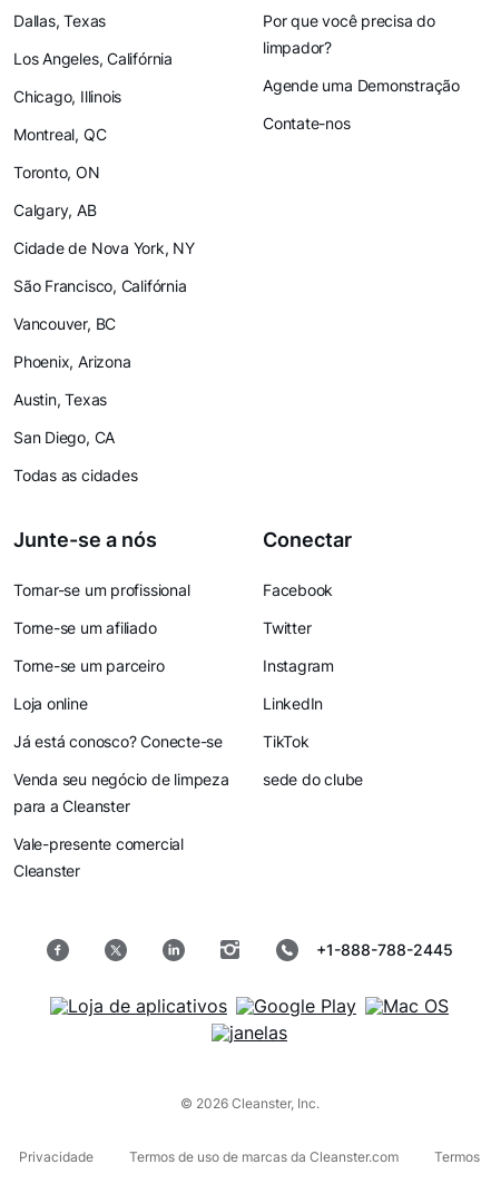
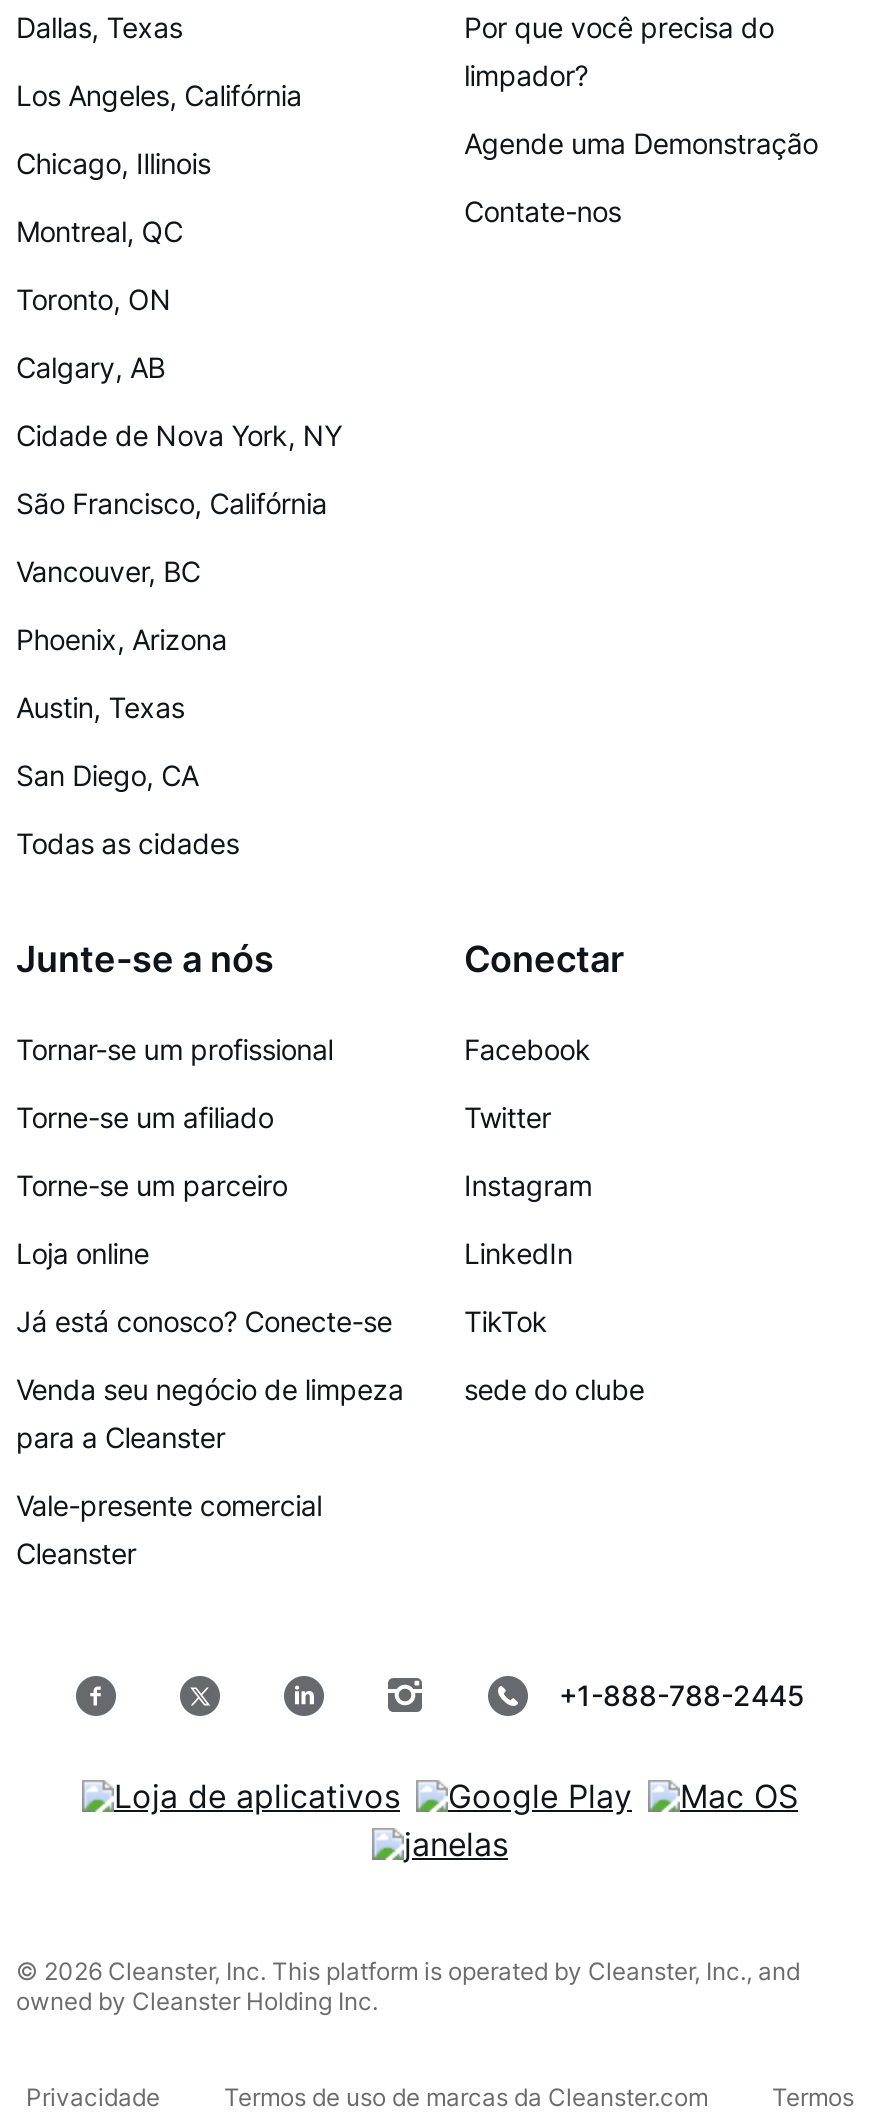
- © 2026 Cleanster, Inc.
+ © 2026 Cleanster, Inc. This platform is operated by Cleanster, Inc., and
+ owned by Cleanster Holding Inc.
